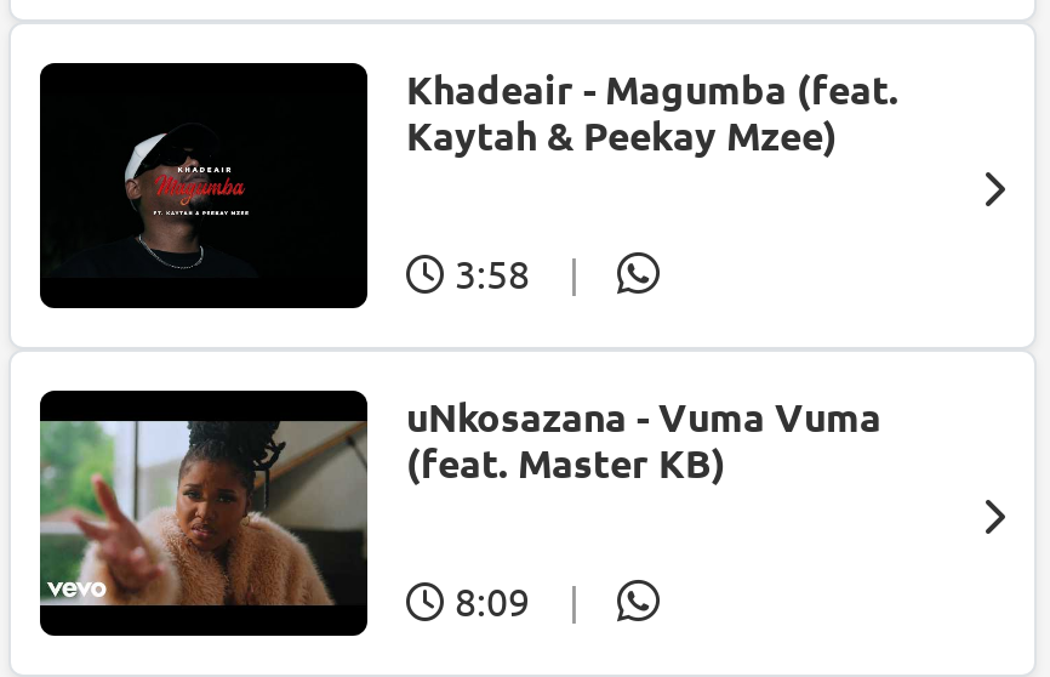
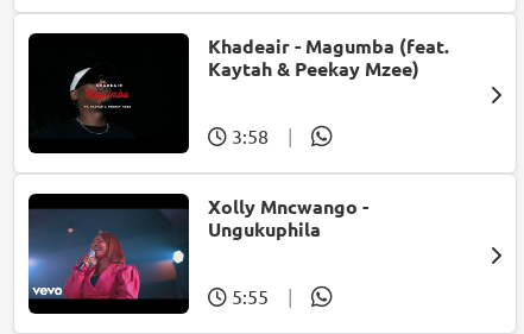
- [image]
- uNkosazana - Vuma Vuma
- (feat. Master KB)
+ [image]
+ Xolly Mncwango -
+ Ungukuphila

- 8:09
+ 5:55
